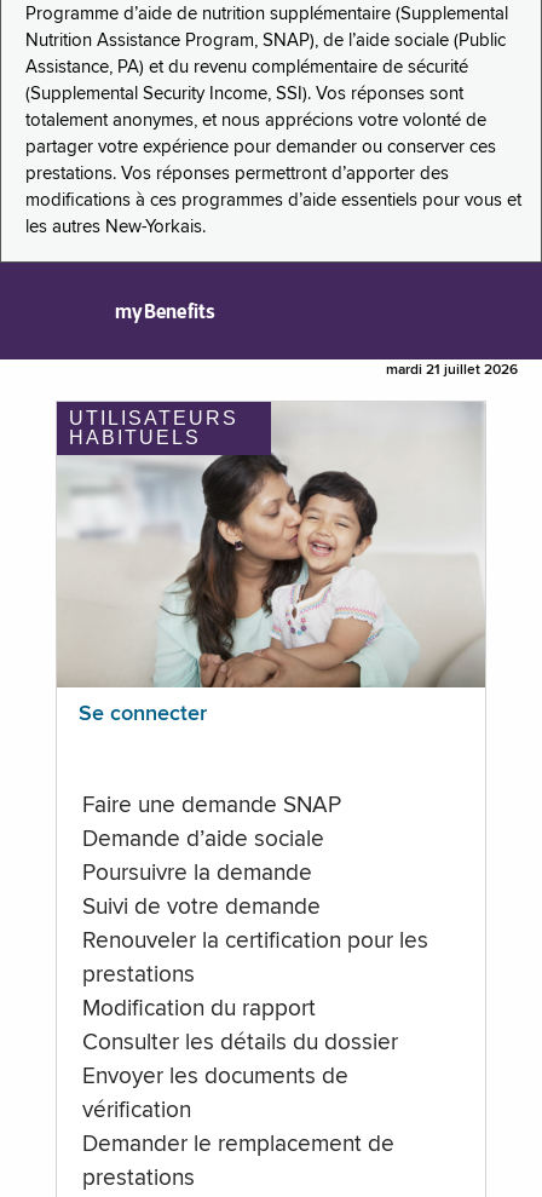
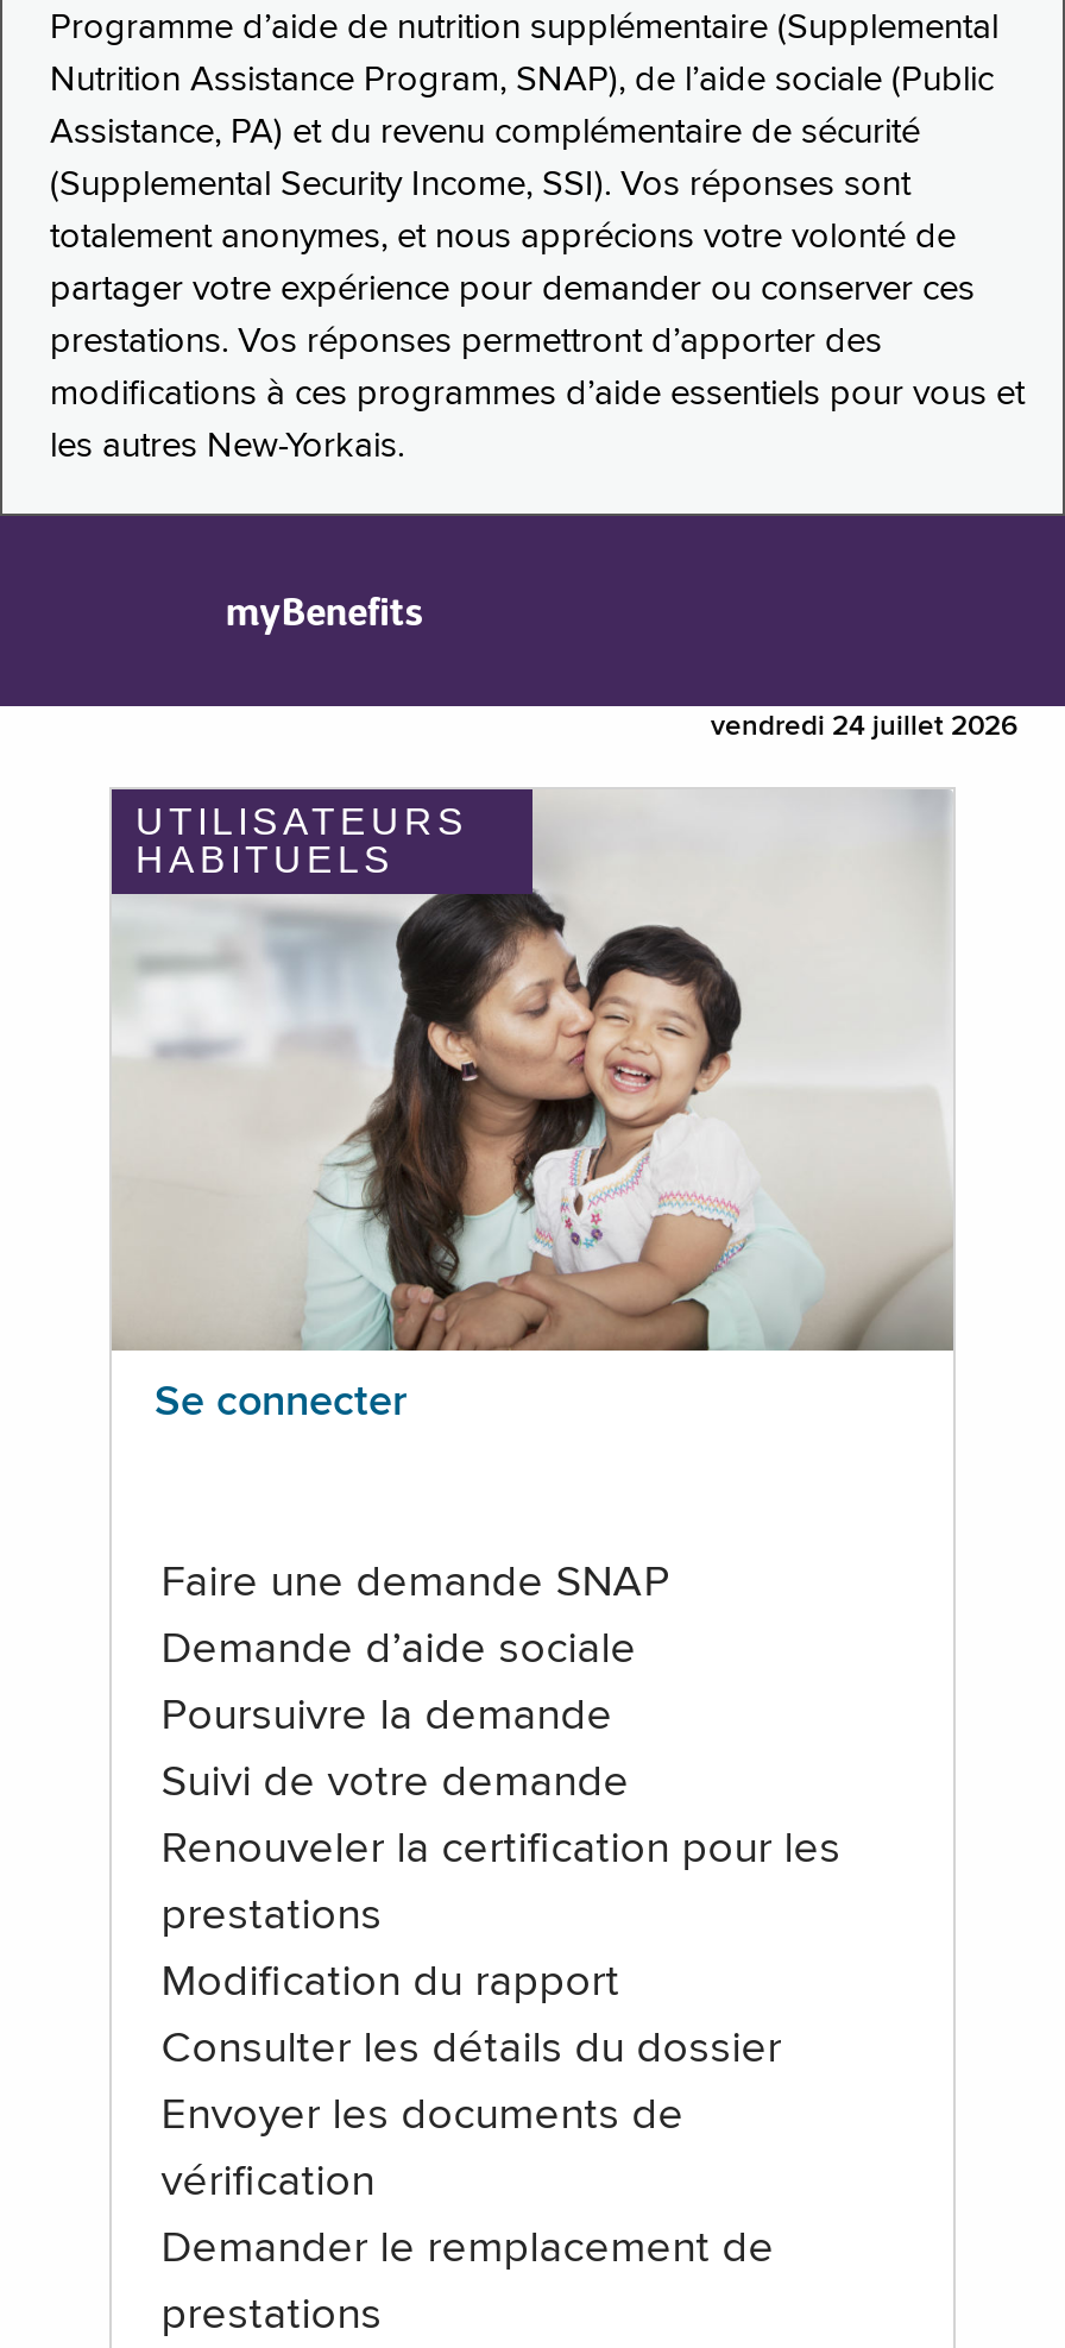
- mardi 21 juillet 2026
+ vendredi 24 juillet 2026
